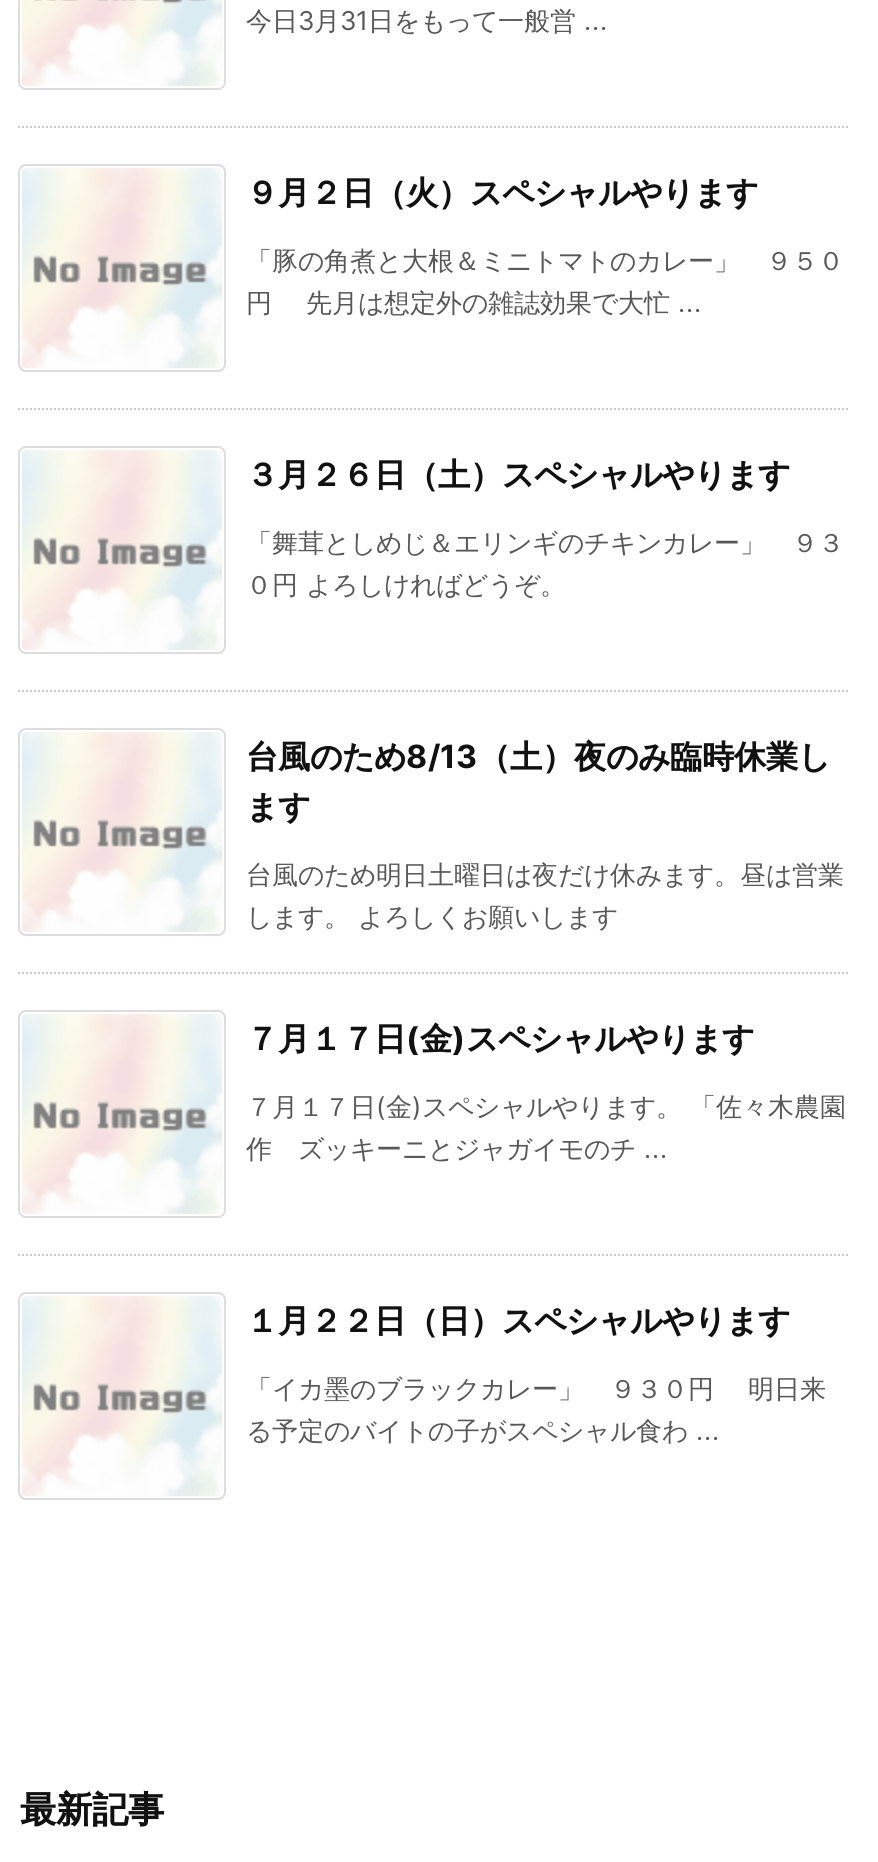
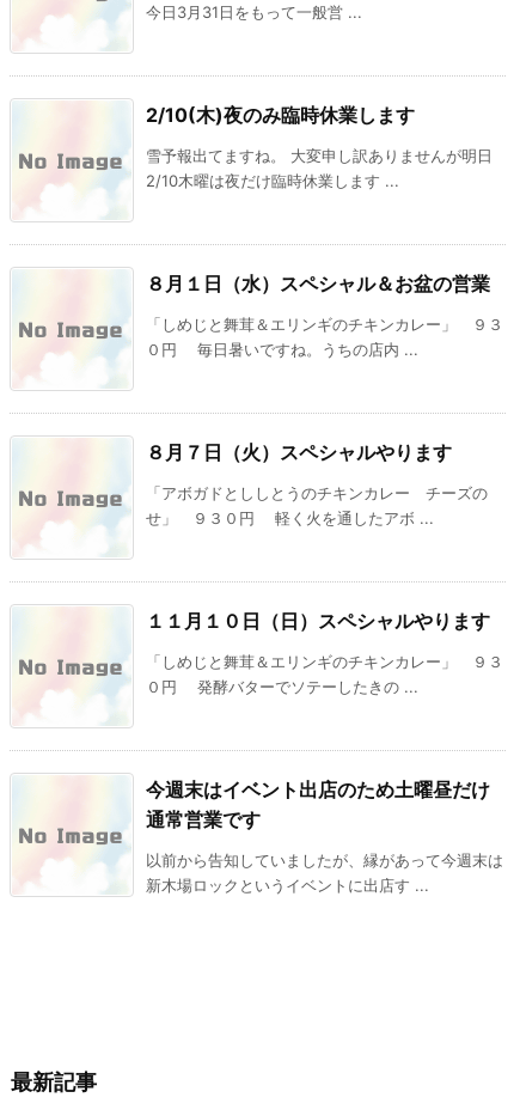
- ９月２日（火）スペシャルやります
+ 2/10(木)夜のみ臨時休業します

- 「豚の角煮と大根＆ミニトマトのカレー」 ９５０
- 円 先月は想定外の雑誌効果で大忙 ...
+ 雪予報出てますね。 大変申し訳ありませんが明日
+ 2/10木曜は夜だけ臨時休業します ...

- ３月２６日（土）スペシャルやります
+ ８月１日（水）スペシャル＆お盆の営業

- 「舞茸としめじ＆エリンギのチキンカレー」 ９３
- ０円 よろしければどうぞ。
+ 「しめじと舞茸＆エリンギのチキンカレー」 ９３
+ ０円 毎日暑いですね。うちの店内 ...

- 台風のため8/13（土）夜のみ臨時休業し
- ます
+ ８月７日（火）スペシャルやります

- 台風のため明日土曜日は夜だけ休みます。昼は営業
- します。 よろしくお願いします
+ 「アボガドとししとうのチキンカレー チーズの
+ せ」 ９３０円 軽く火を通したアボ ...

- ７月１７日(金)スペシャルやります
+ １１月１０日（日）スペシャルやります

- ７月１７日(金)スペシャルやります。 「佐々木農園
- 作 ズッキーニとジャガイモのチ ...
+ 「しめじと舞茸＆エリンギのチキンカレー」 ９３
+ ０円 発酵バターでソテーしたきの ...

- １月２２日（日）スペシャルやります
+ 今週末はイベント出店のため土曜昼だけ
+ 通常営業です

- 「イカ墨のブラックカレー」 ９３０円 明日来
- る予定のバイトの子がスペシャル食わ ...
+ 以前から告知していましたが、縁があって今週末は
+ 新木場ロックというイベントに出店す ...
